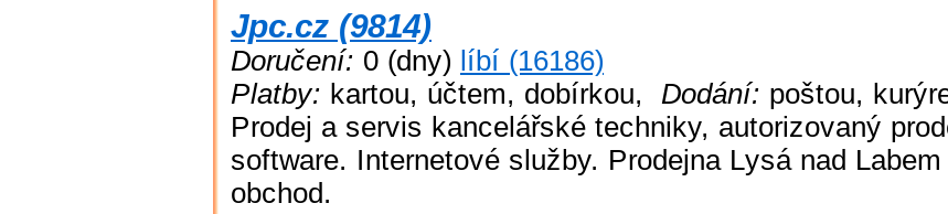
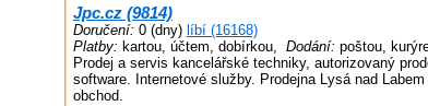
- Doručení: 0 (dny) líbí (16186)
+ Doručení: 0 (dny) líbí (16168)
